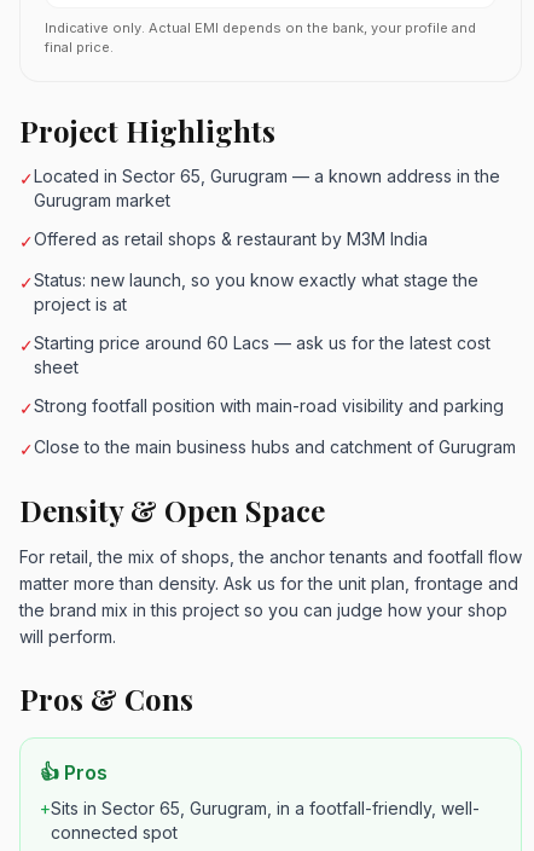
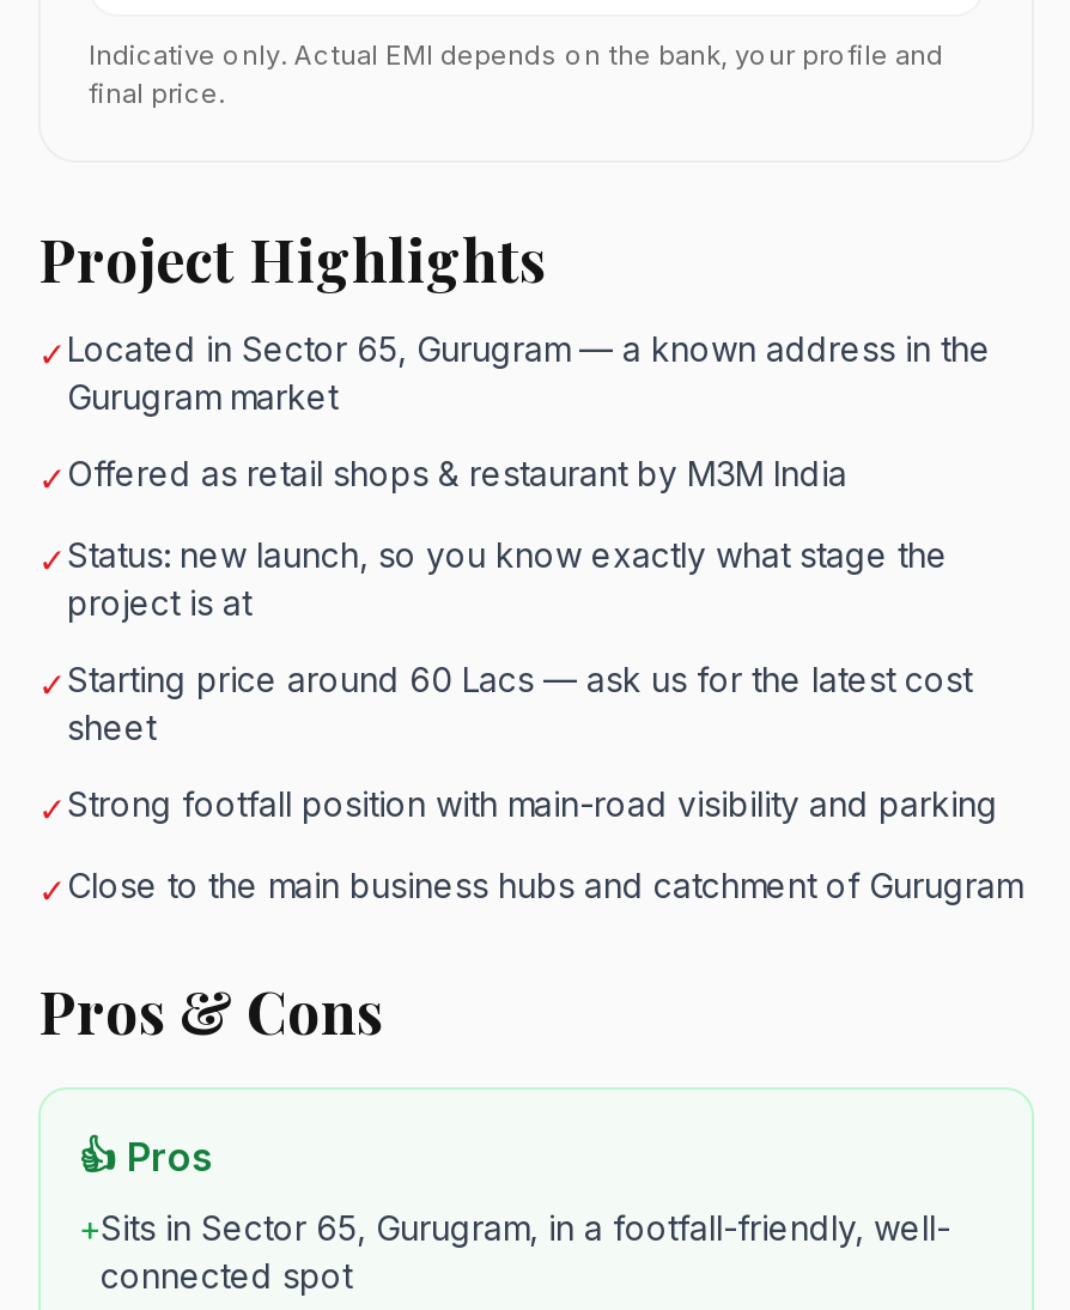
- Density & Open Space
- For retail, the mix of shops, the anchor tenants and footfall flow
- matter more than density. Ask us for the unit plan, frontage and
- the brand mix in this project so you can judge how your shop
- will perform.
